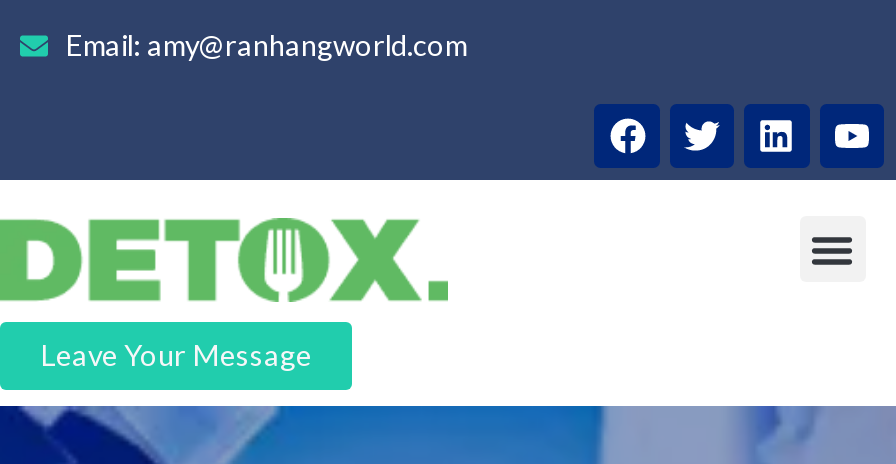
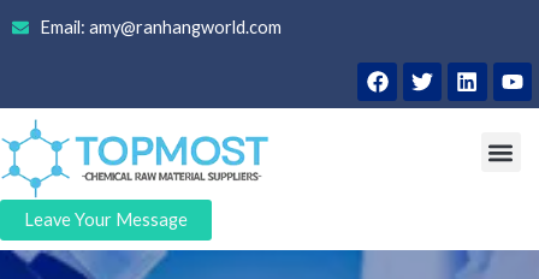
- [image]
+ [image]
